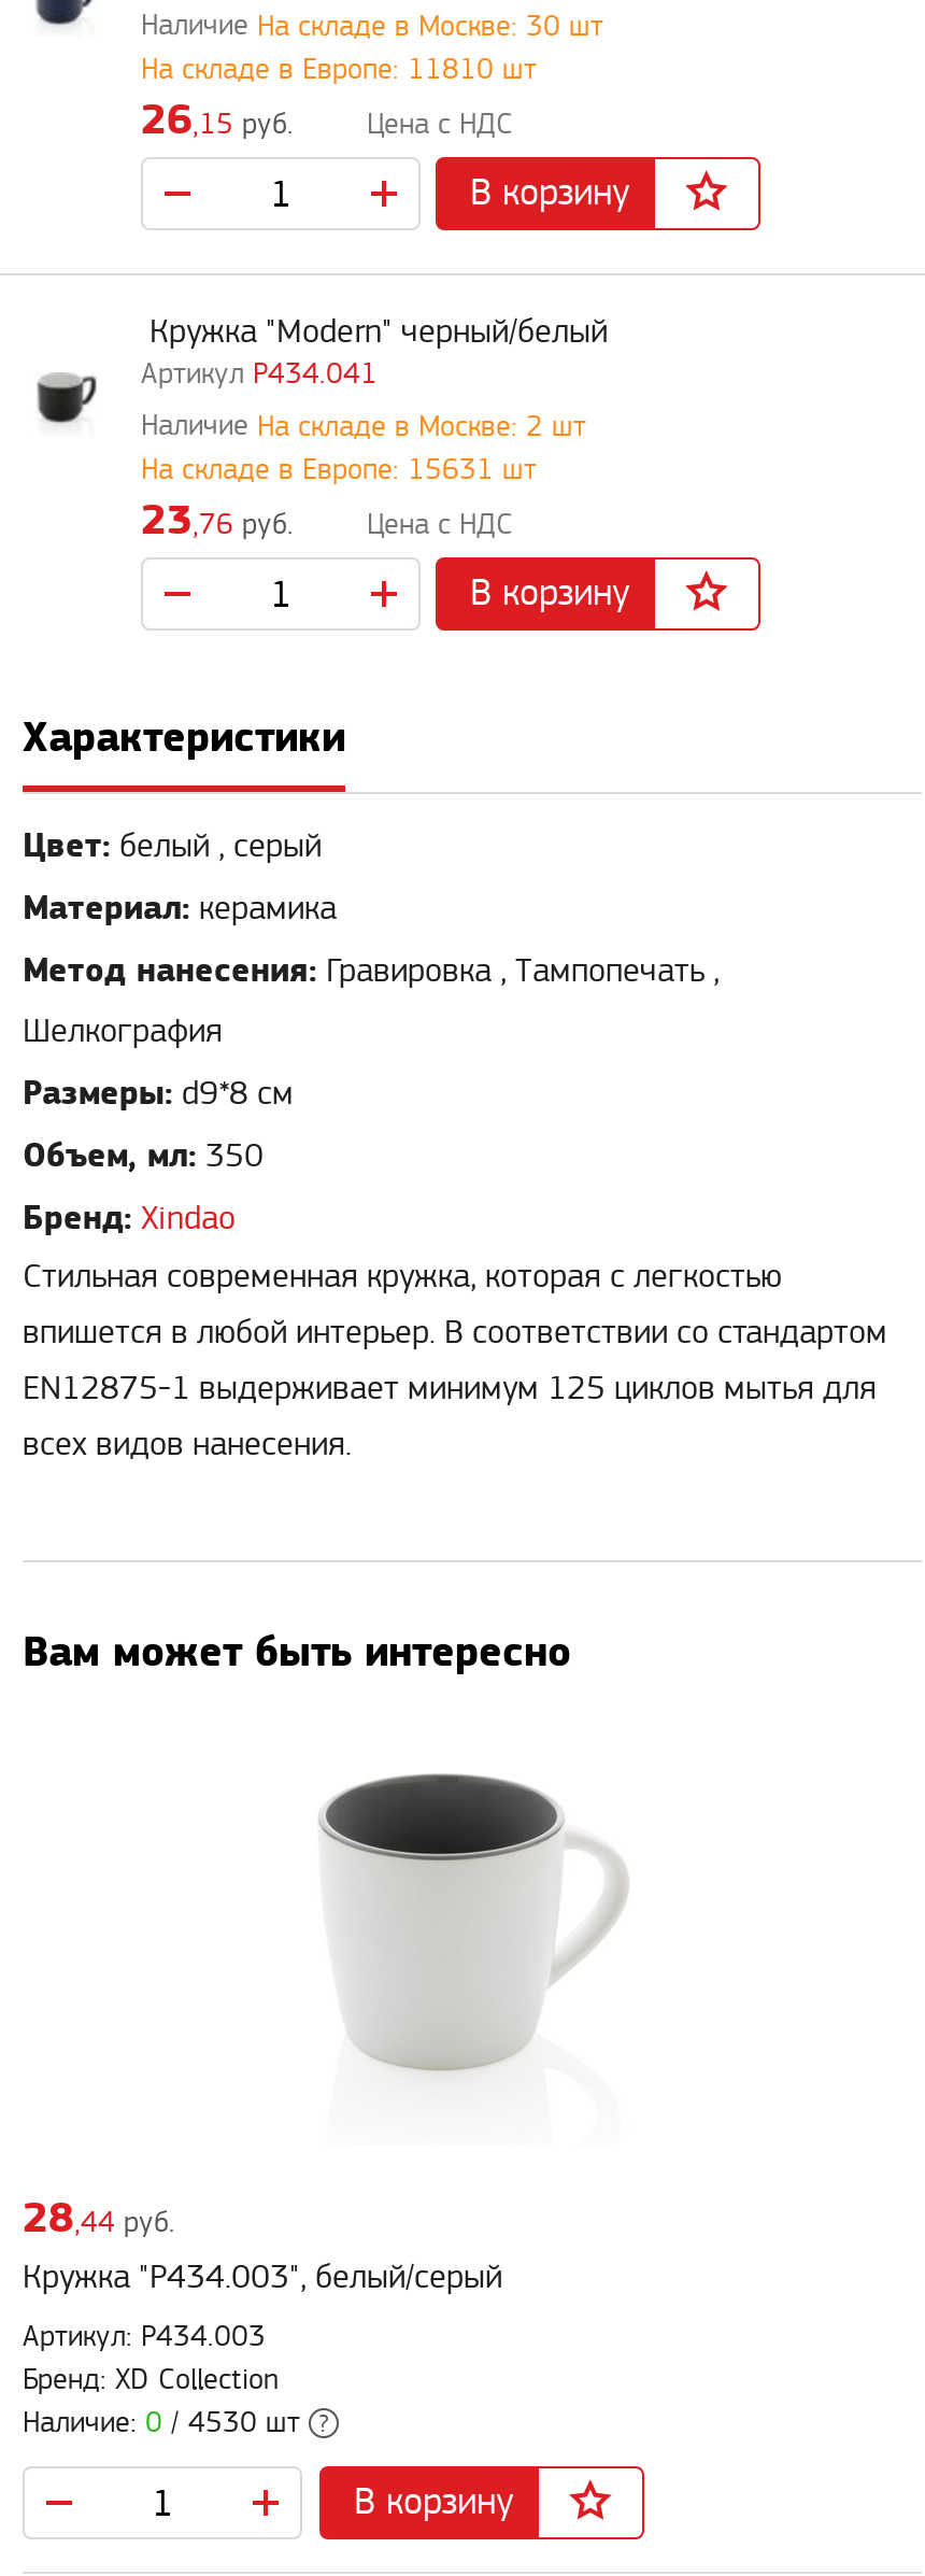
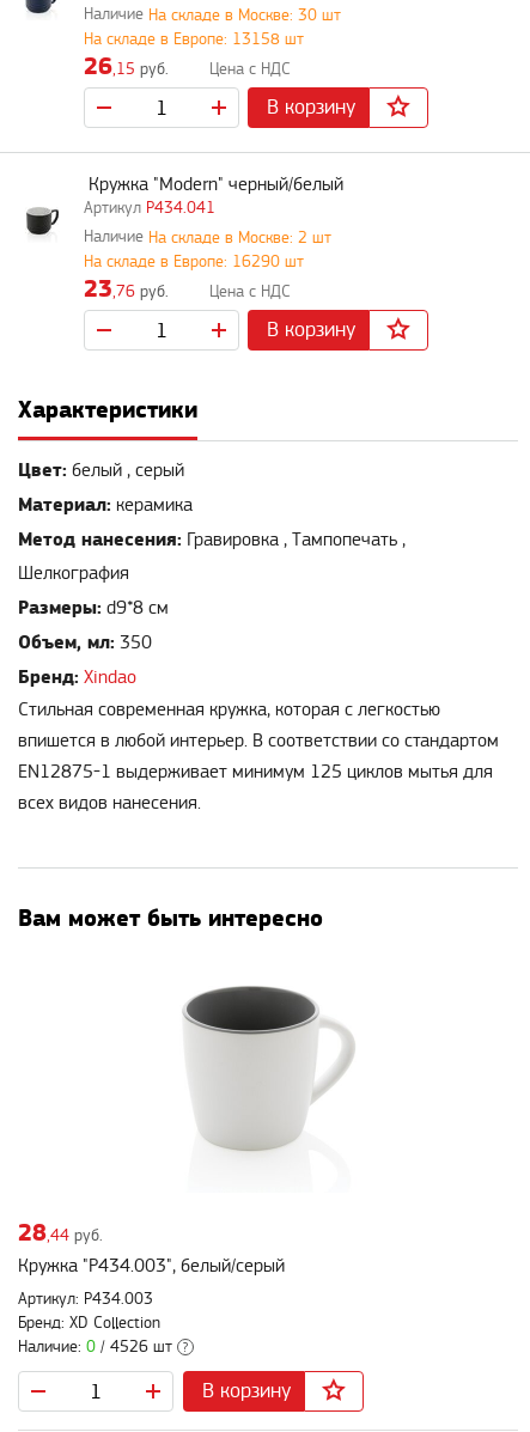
- На складе в Европе: 11810 шт
+ На складе в Европе: 13158 шт

- На складе в Европе: 15631 шт
+ На складе в Европе: 16290 шт

- Наличие: 0 / 4530 шт
+ Наличие: 0 / 4526 шт
